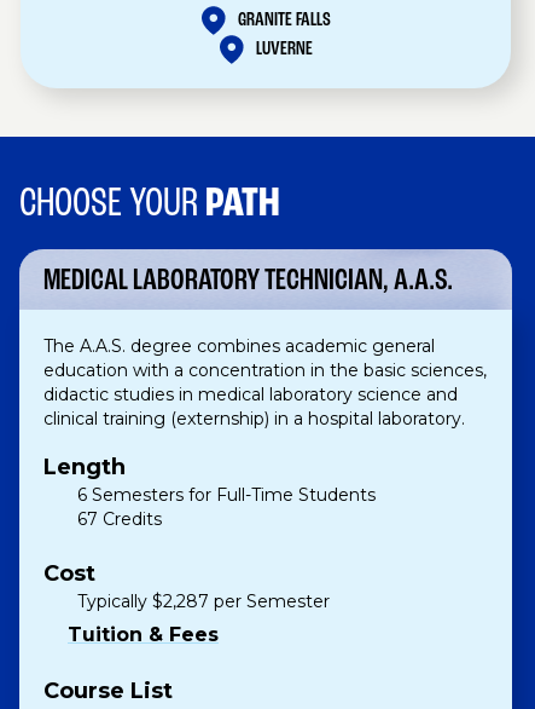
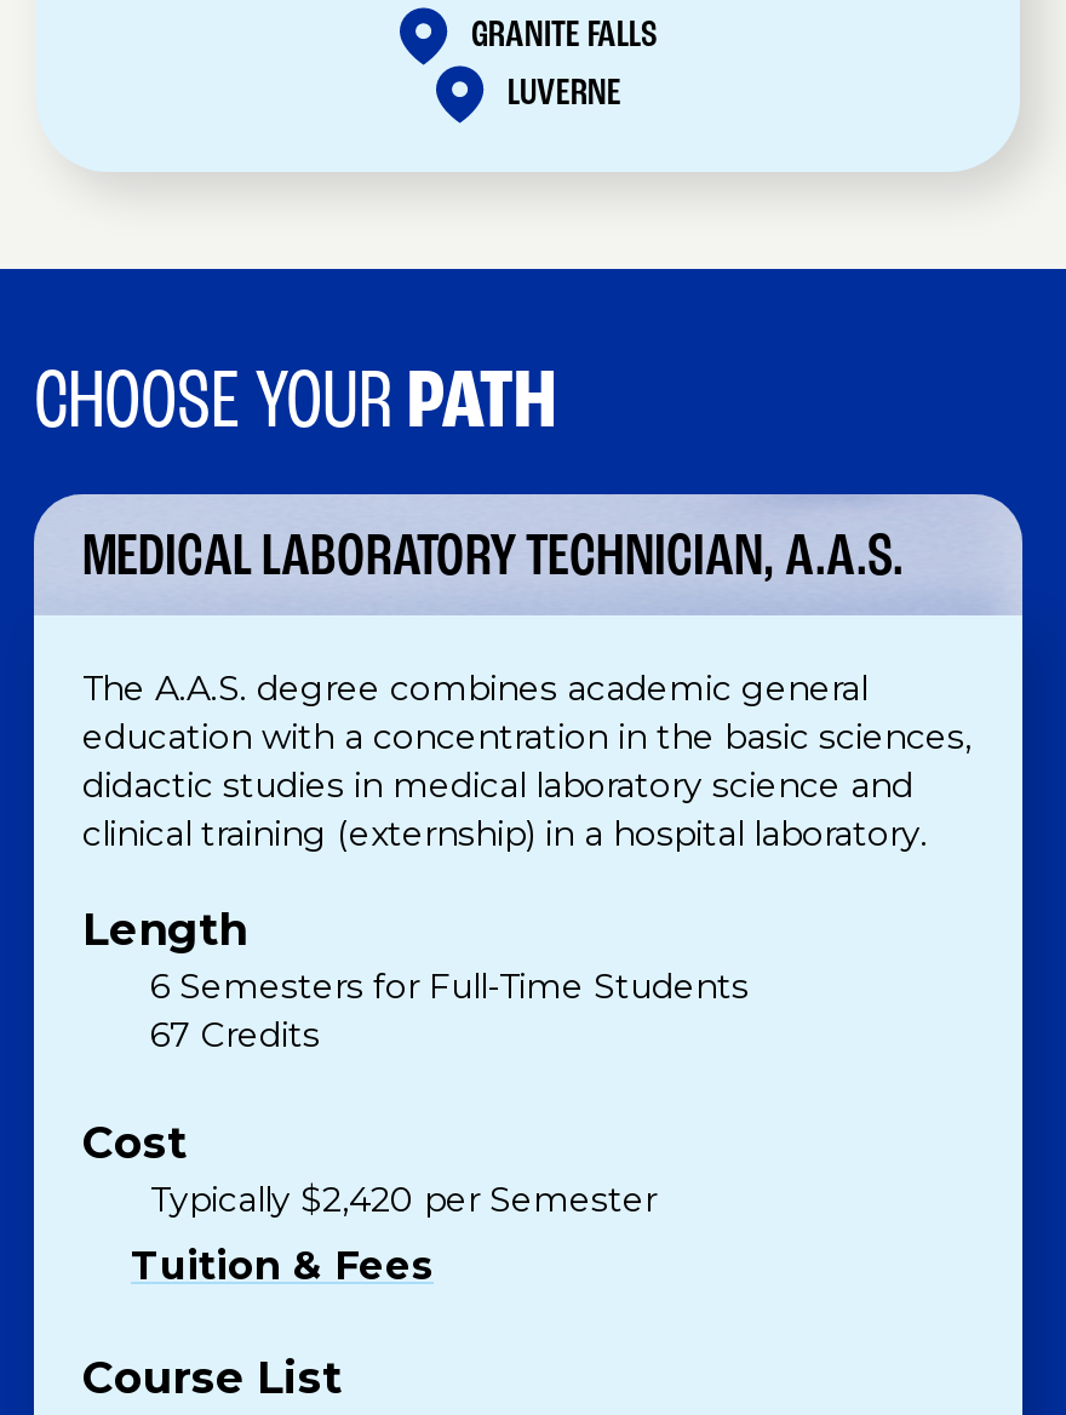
- Typically $2,287 per Semester
+ Typically $2,420 per Semester
